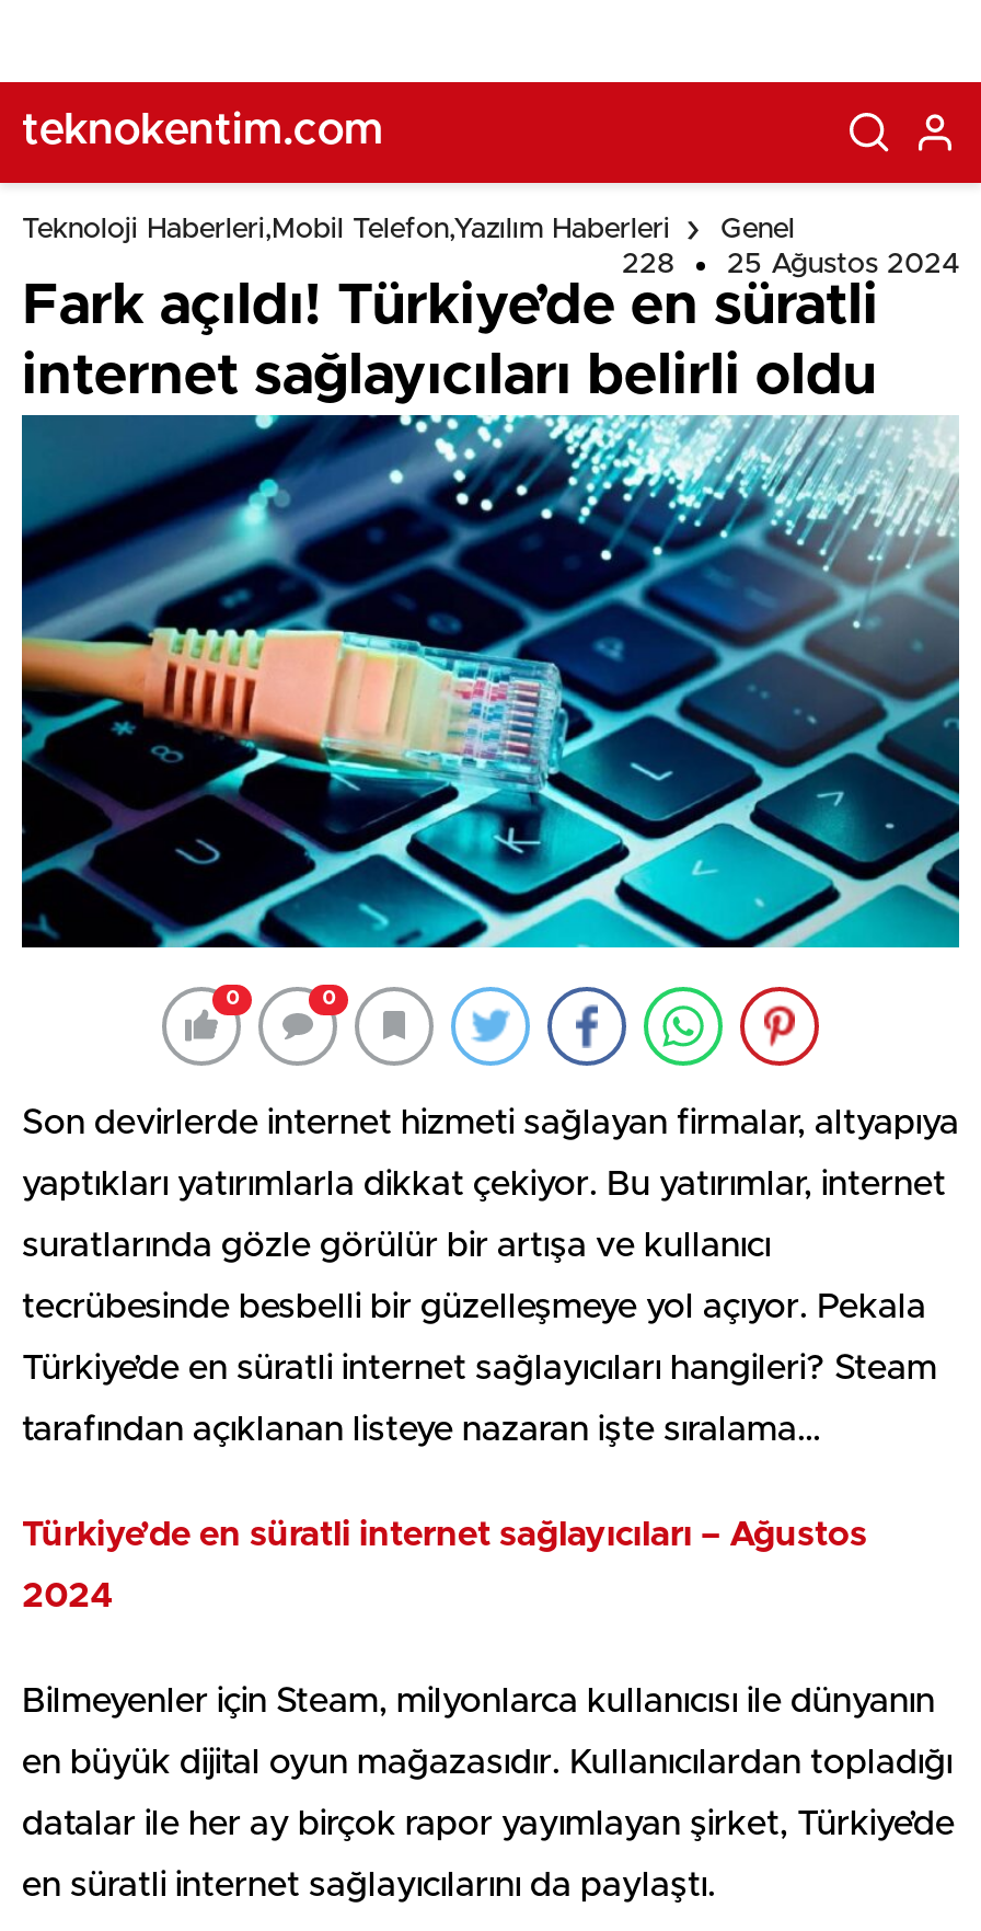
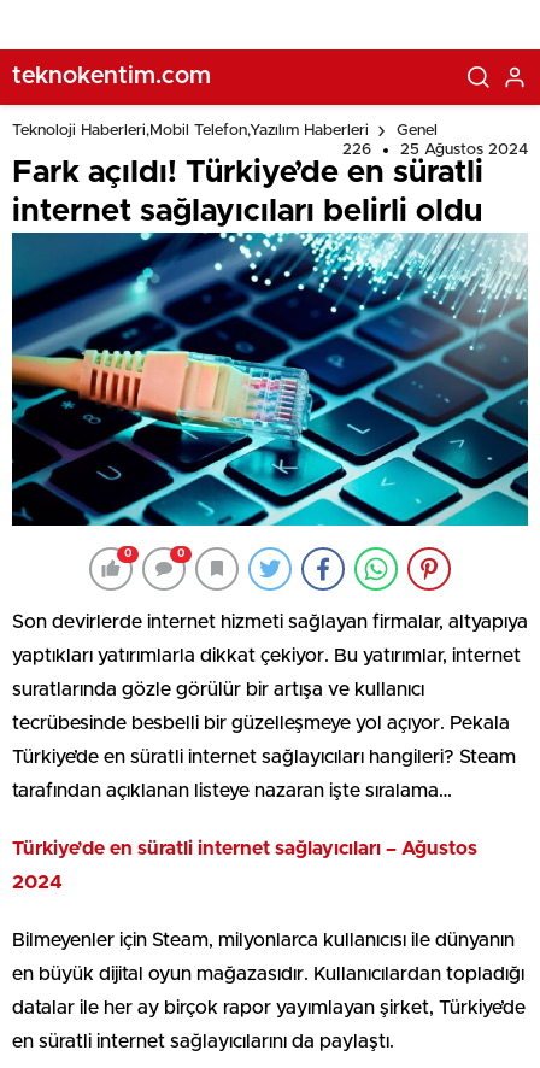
- 228 25 Ağustos 2024
+ 226 25 Ağustos 2024
